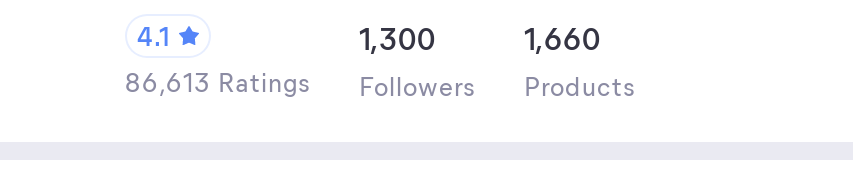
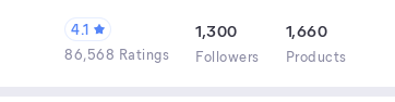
- 86,613 Ratings Followers Products
+ 86,568 Ratings Followers Products
